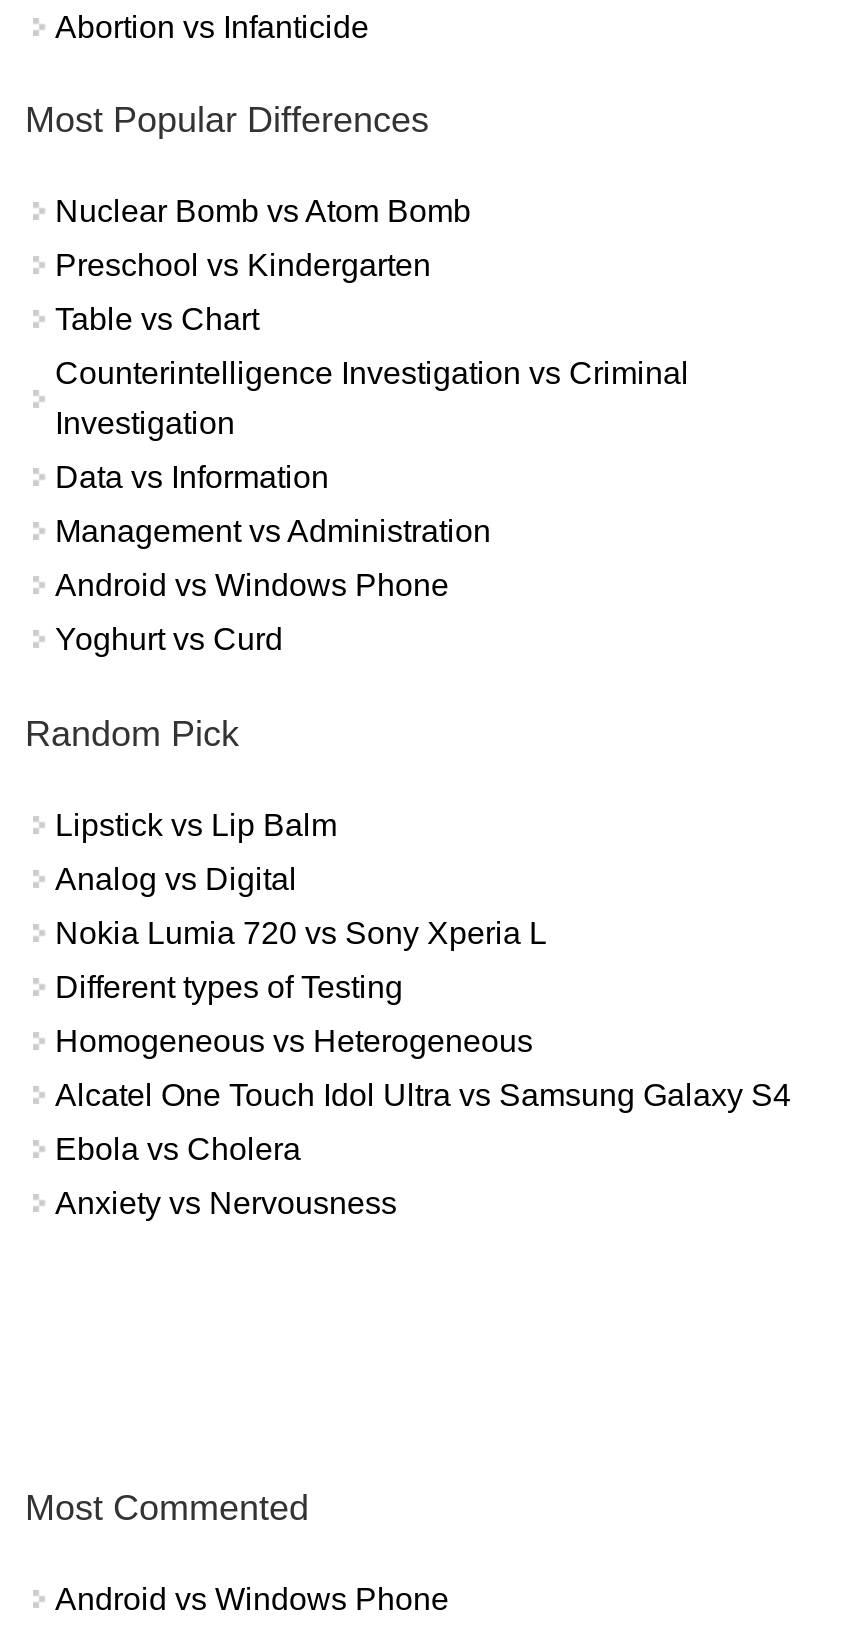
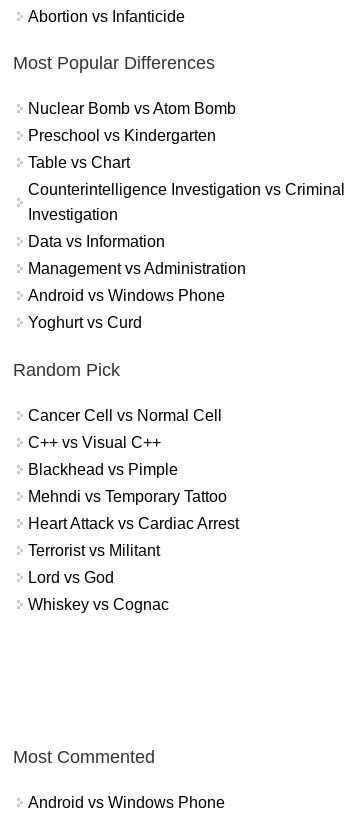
- Lipstick vs Lip Balm
+ Cancer Cell vs Normal Cell

- Analog vs Digital
+ C++ vs Visual C++

- Nokia Lumia 720 vs Sony Xperia L
+ Blackhead vs Pimple

- Different types of Testing
+ Mehndi vs Temporary Tattoo

- Homogeneous vs Heterogeneous
+ Heart Attack vs Cardiac Arrest

- Alcatel One Touch Idol Ultra vs Samsung Galaxy S4
+ Terrorist vs Militant

- Ebola vs Cholera
+ Lord vs God

- Anxiety vs Nervousness
+ Whiskey vs Cognac
